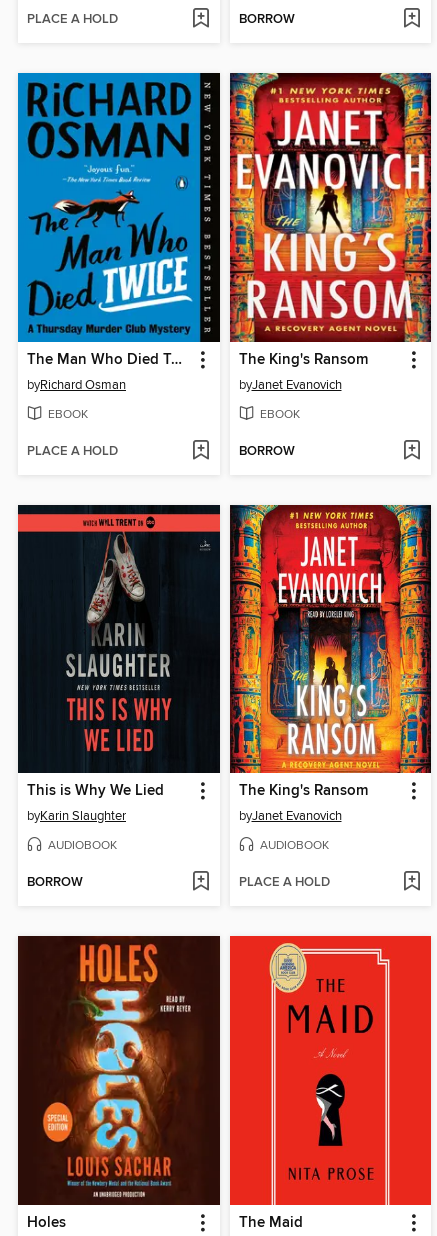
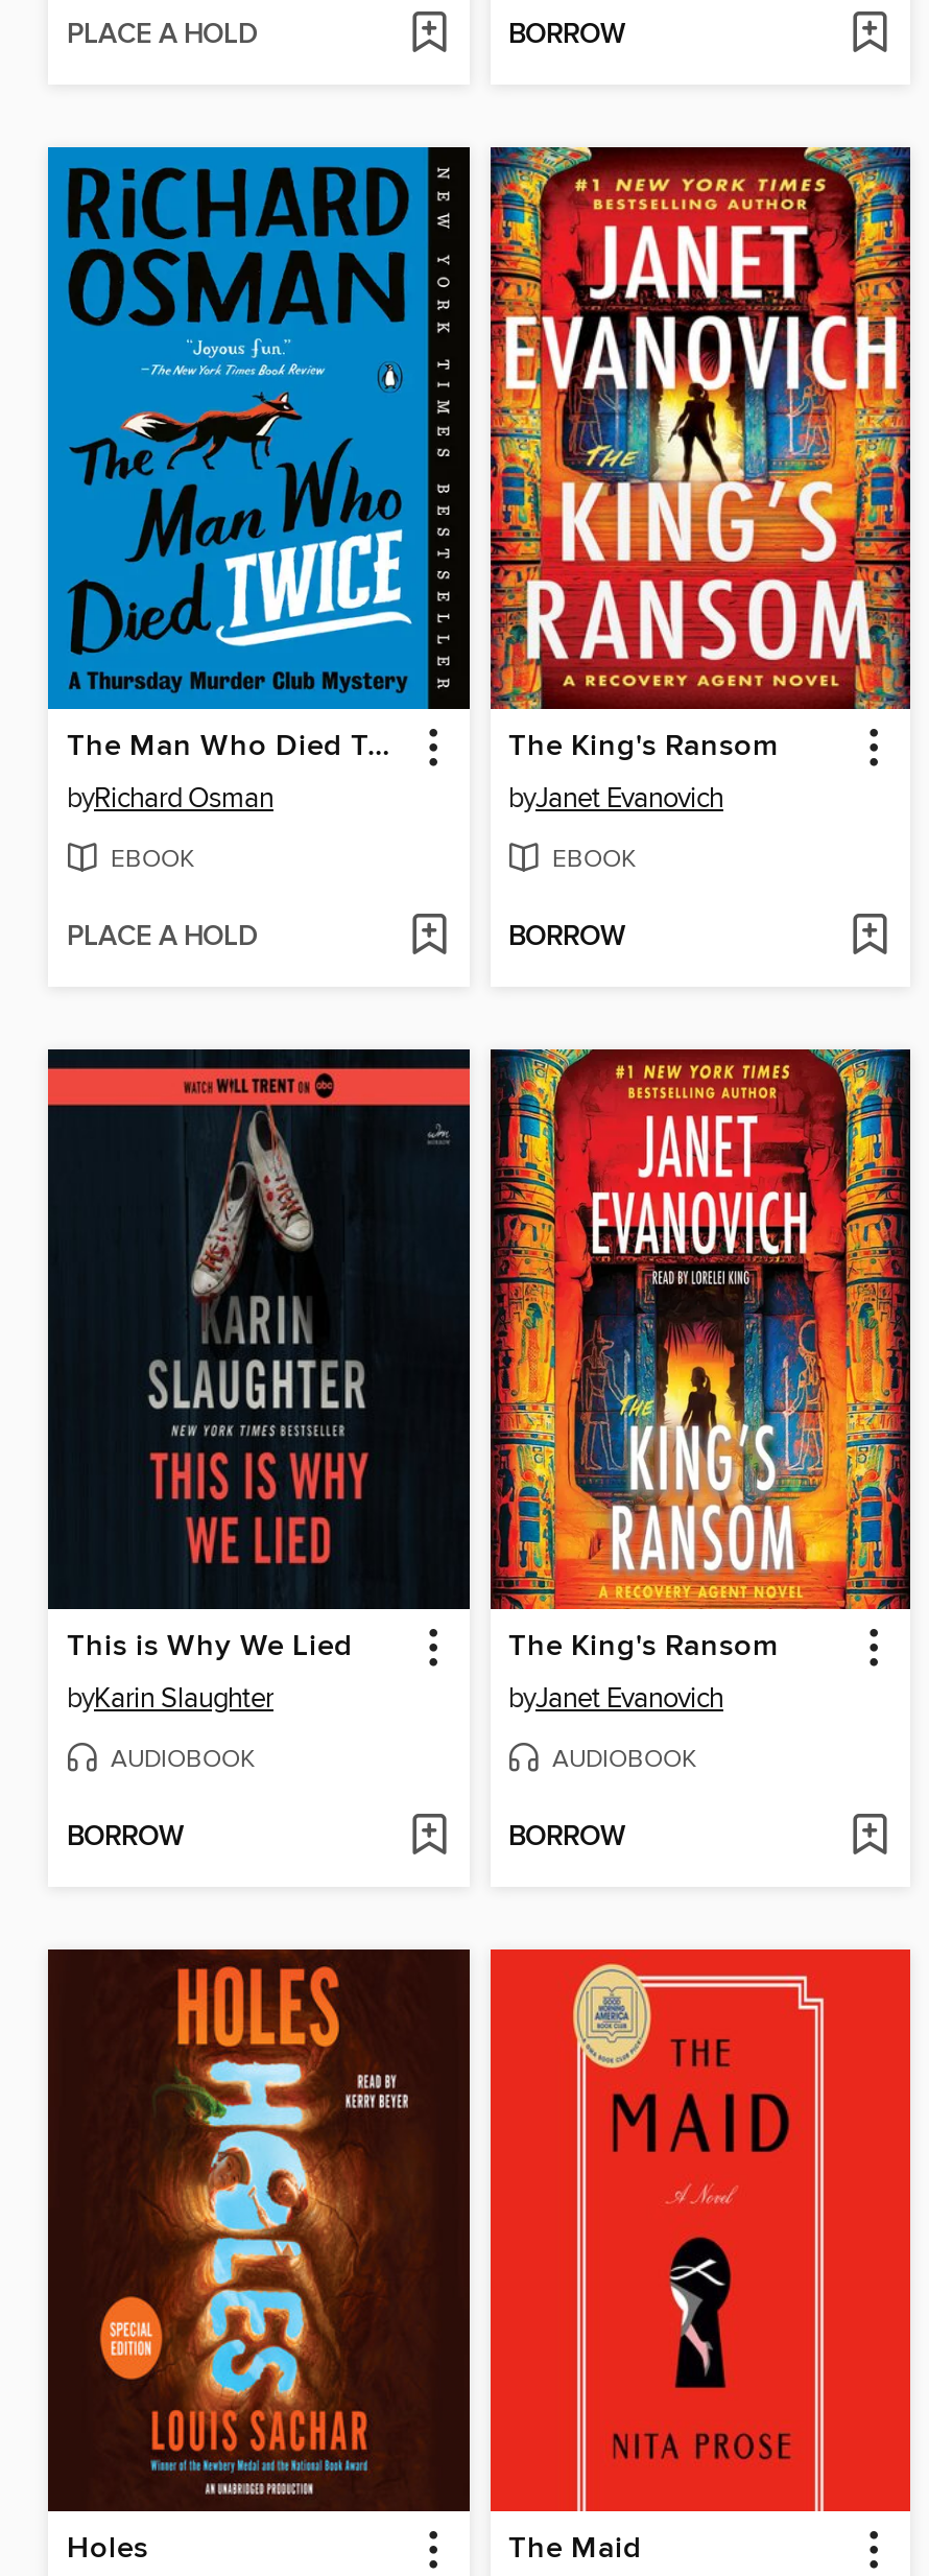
- PLACE A HOLD
+ BORROW
